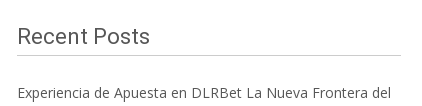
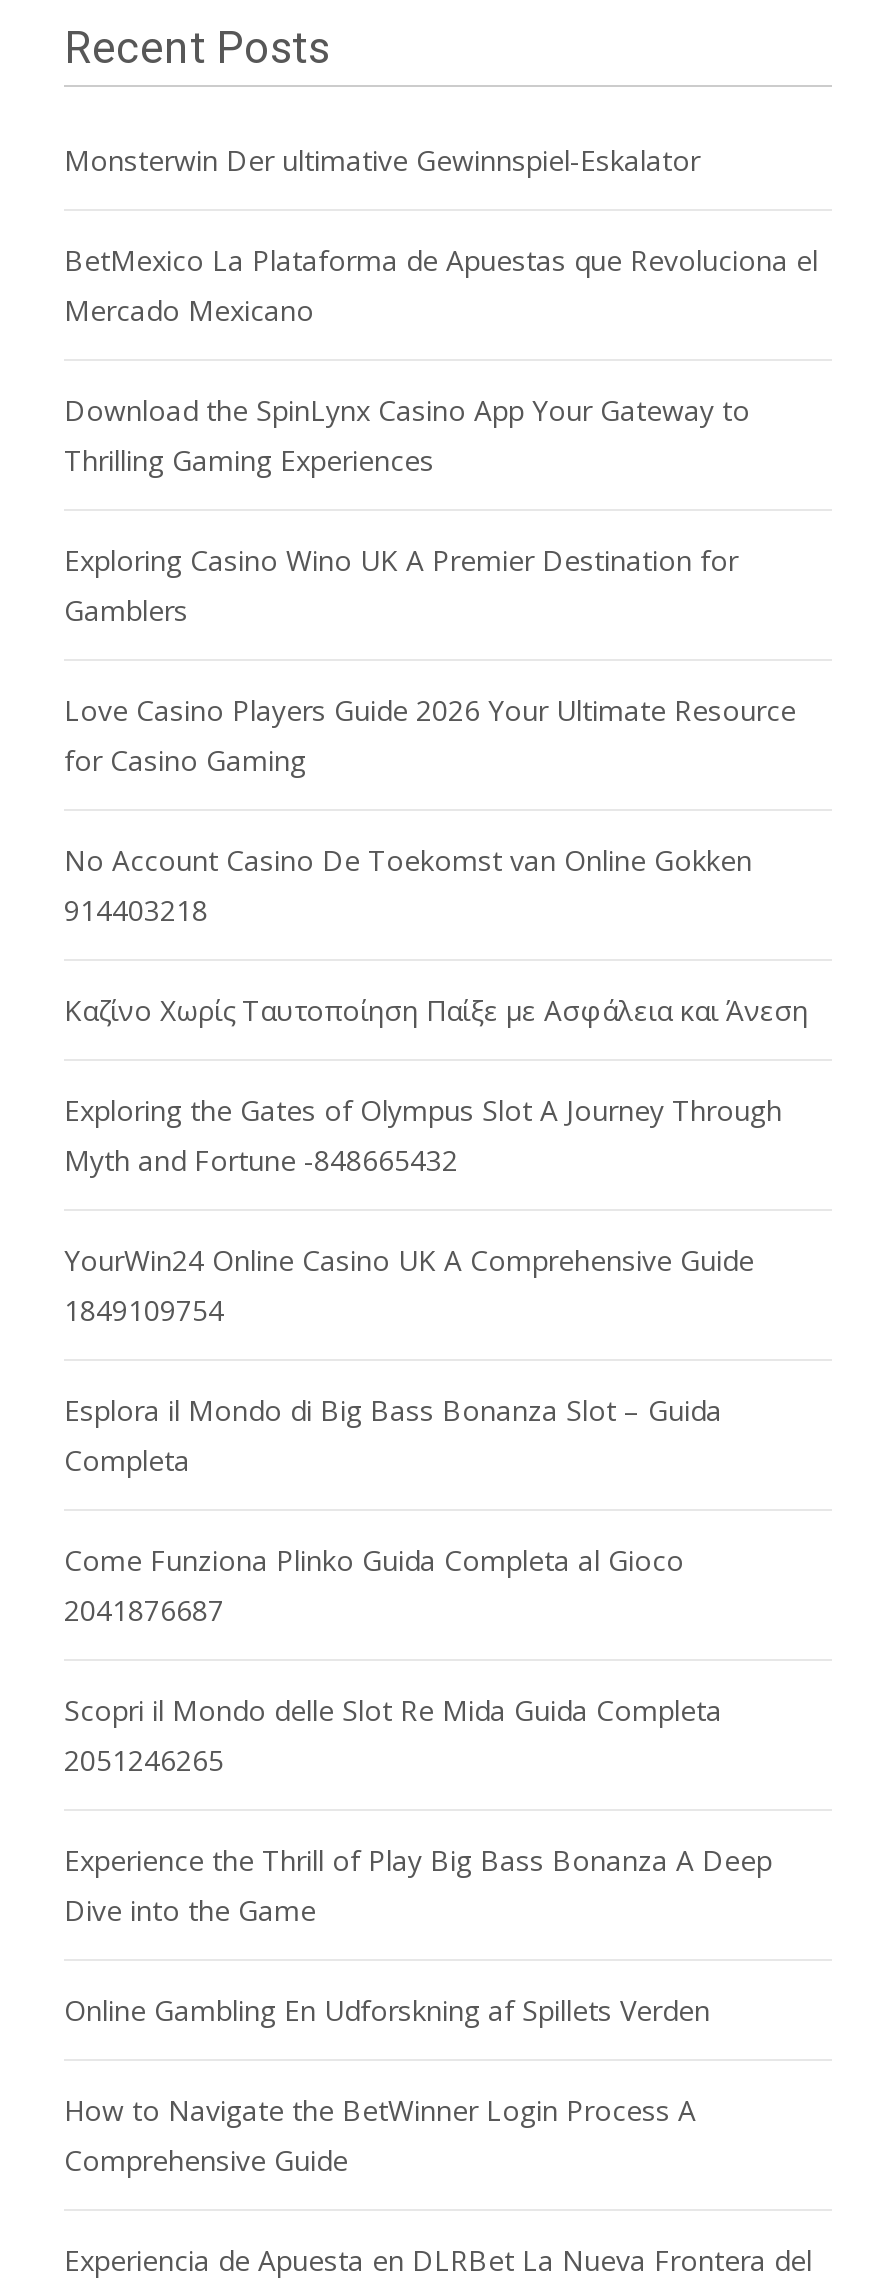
+ Monsterwin Der ultimative Gewinnspiel-Eskalator
+ BetMexico La Plataforma de Apuestas que Revoluciona el
+ Mercado Mexicano
+ Download the SpinLynx Casino App Your Gateway to
+ Thrilling Gaming Experiences
+ Exploring Casino Wino UK A Premier Destination for
+ Gamblers
+ Love Casino Players Guide 2026 Your Ultimate Resource
+ for Casino Gaming
+ No Account Casino De Toekomst van Online Gokken
+ 914403218
+ Καζίνο Χωρίς Ταυτοποίηση Παίξε με Ασφάλεια και Άνεση
+ Exploring the Gates of Olympus Slot A Journey Through
+ Myth and Fortune -848665432
+ YourWin24 Online Casino UK A Comprehensive Guide
+ 1849109754
+ Esplora il Mondo di Big Bass Bonanza Slot – Guida
+ Completa
+ Come Funziona Plinko Guida Completa al Gioco
+ 2041876687
+ Scopri il Mondo delle Slot Re Mida Guida Completa
+ 2051246265
+ Experience the Thrill of Play Big Bass Bonanza A Deep
+ Dive into the Game
+ Online Gambling En Udforskning af Spillets Verden
+ How to Navigate the BetWinner Login Process A
+ Comprehensive Guide
